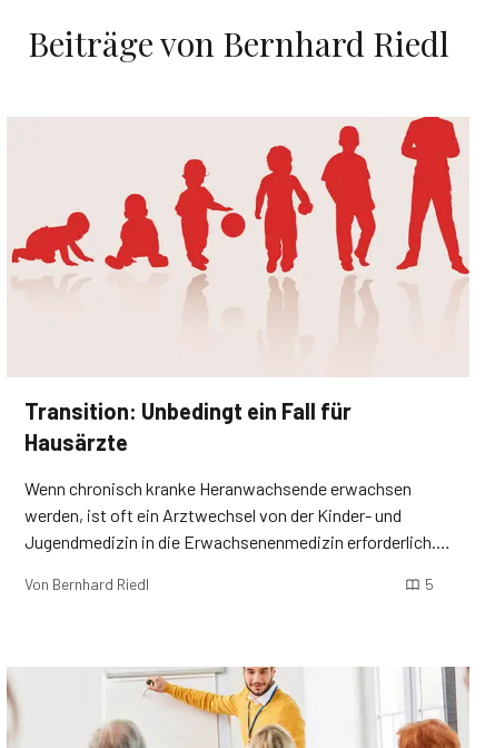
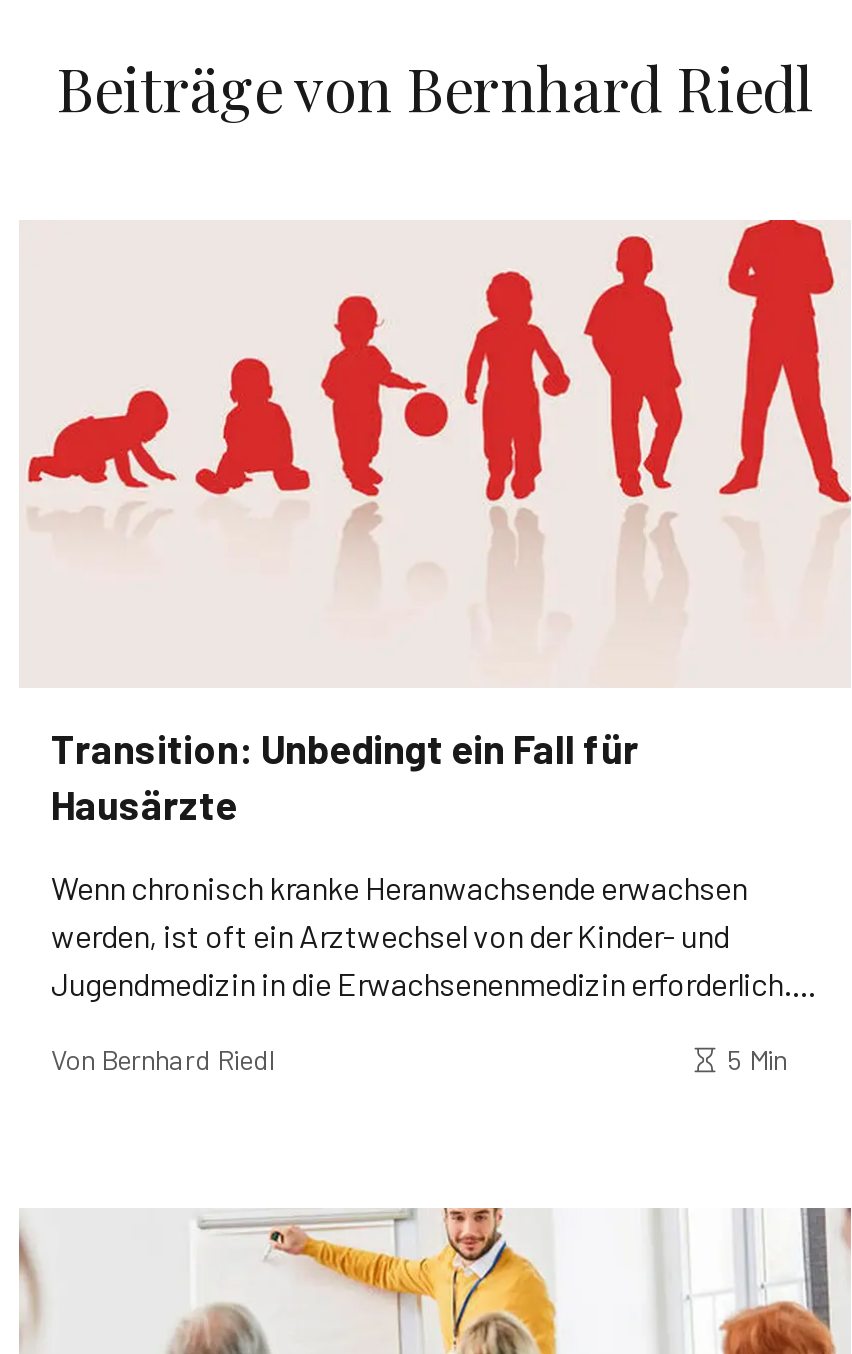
- 5
+ 5 Min
